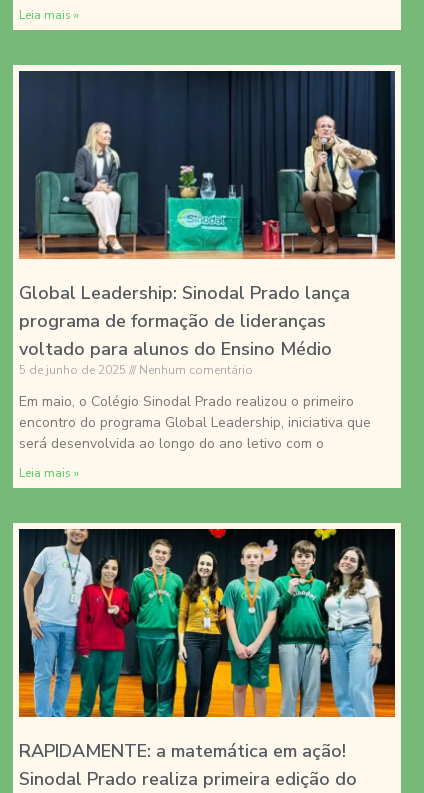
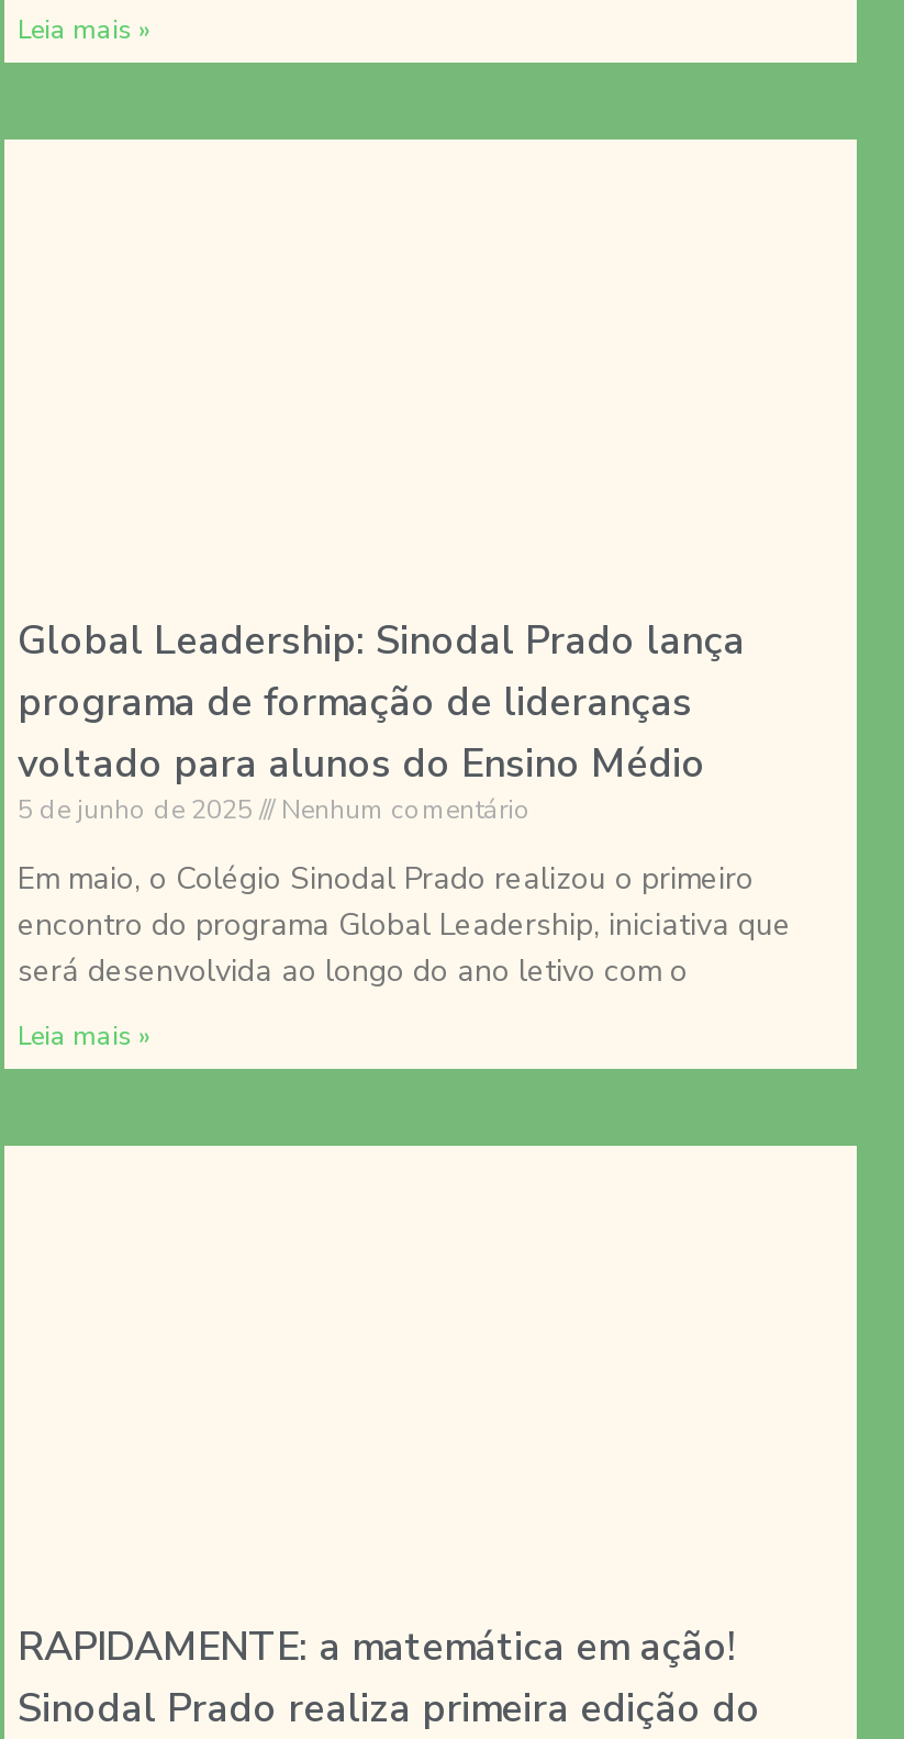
- [image]

- [image]
